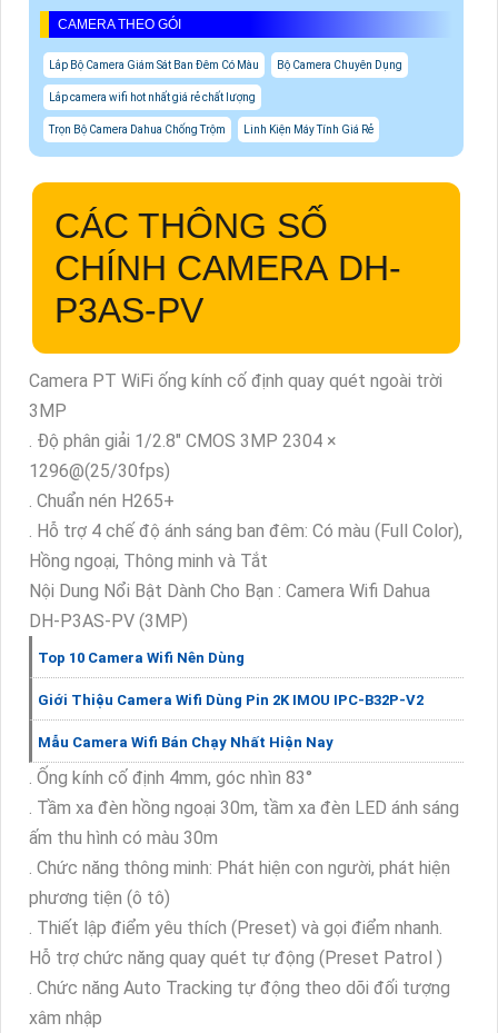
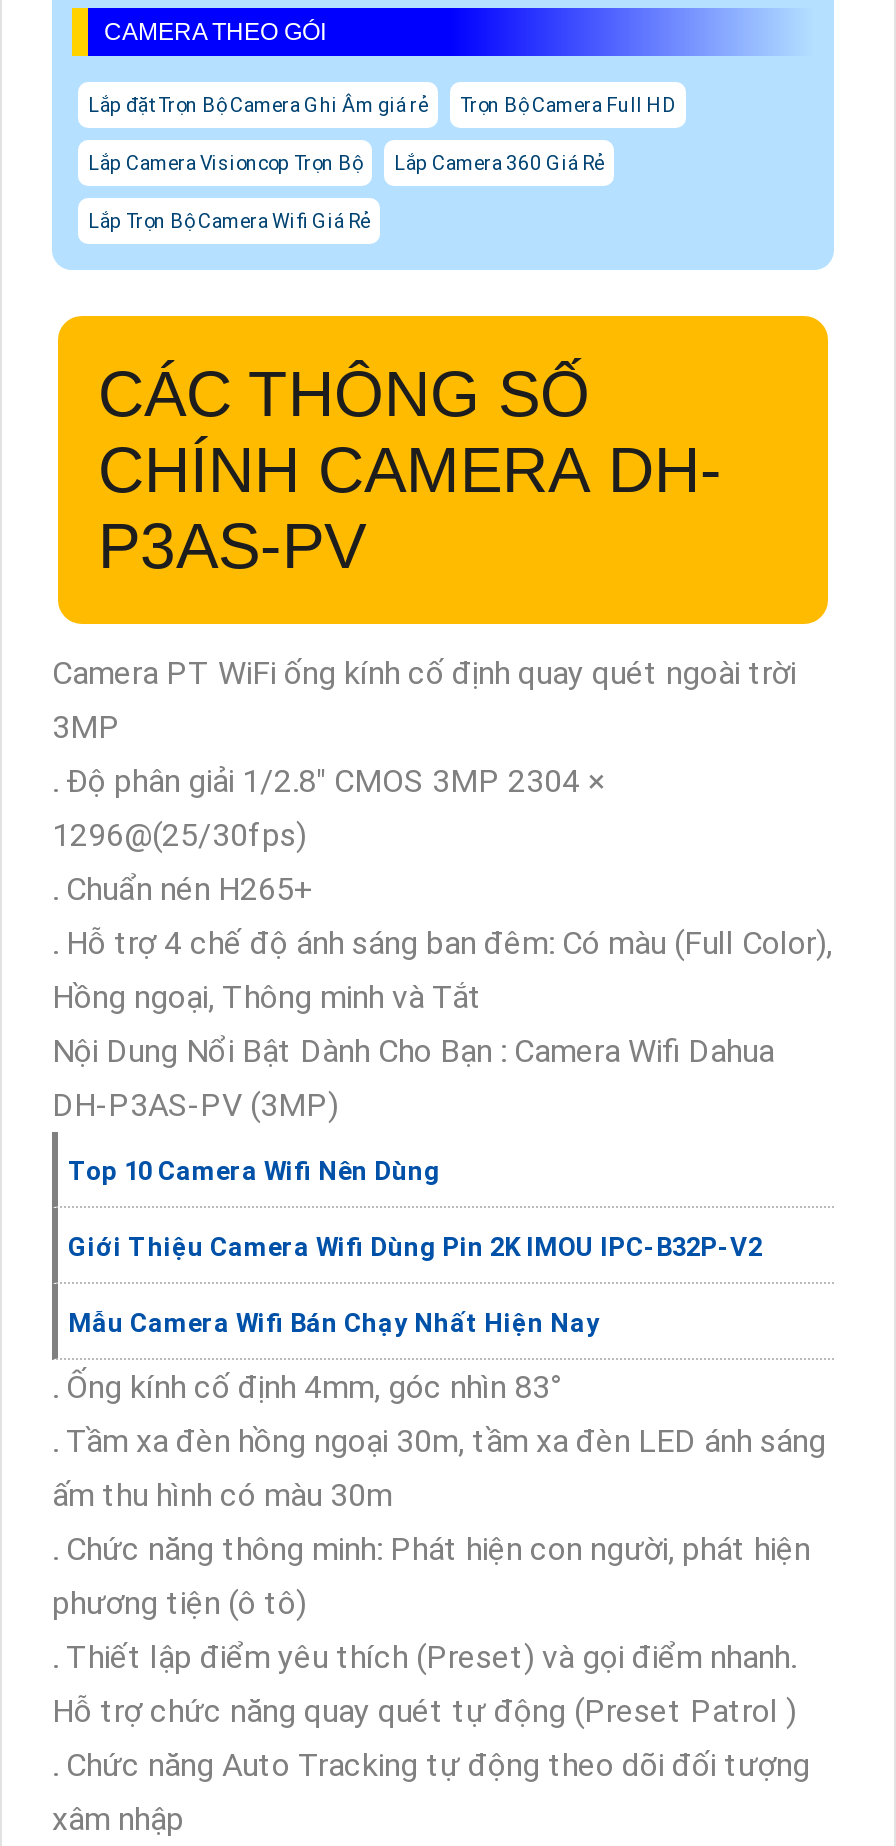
- Lắp Bộ Camera Giám Sát Ban Đêm Có Màu
- Bộ Camera Chuyên Dụng
+ Lắp đặt Trọn Bộ Camera Ghi Âm giá rẻ
+ Trọn Bộ Camera Full HD

- Lắp camera wifi hot nhất giá rẻ chất lượng
+ Lắp Camera Visioncop Trọn Bộ
+ Lắp Camera 360 Giá Rẻ

- Trọn Bộ Camera Dahua Chống Trộm
- Linh Kiện Máy Tính Giá Rẻ
+ Lắp Trọn Bộ Camera Wifi Giá Rẻ
